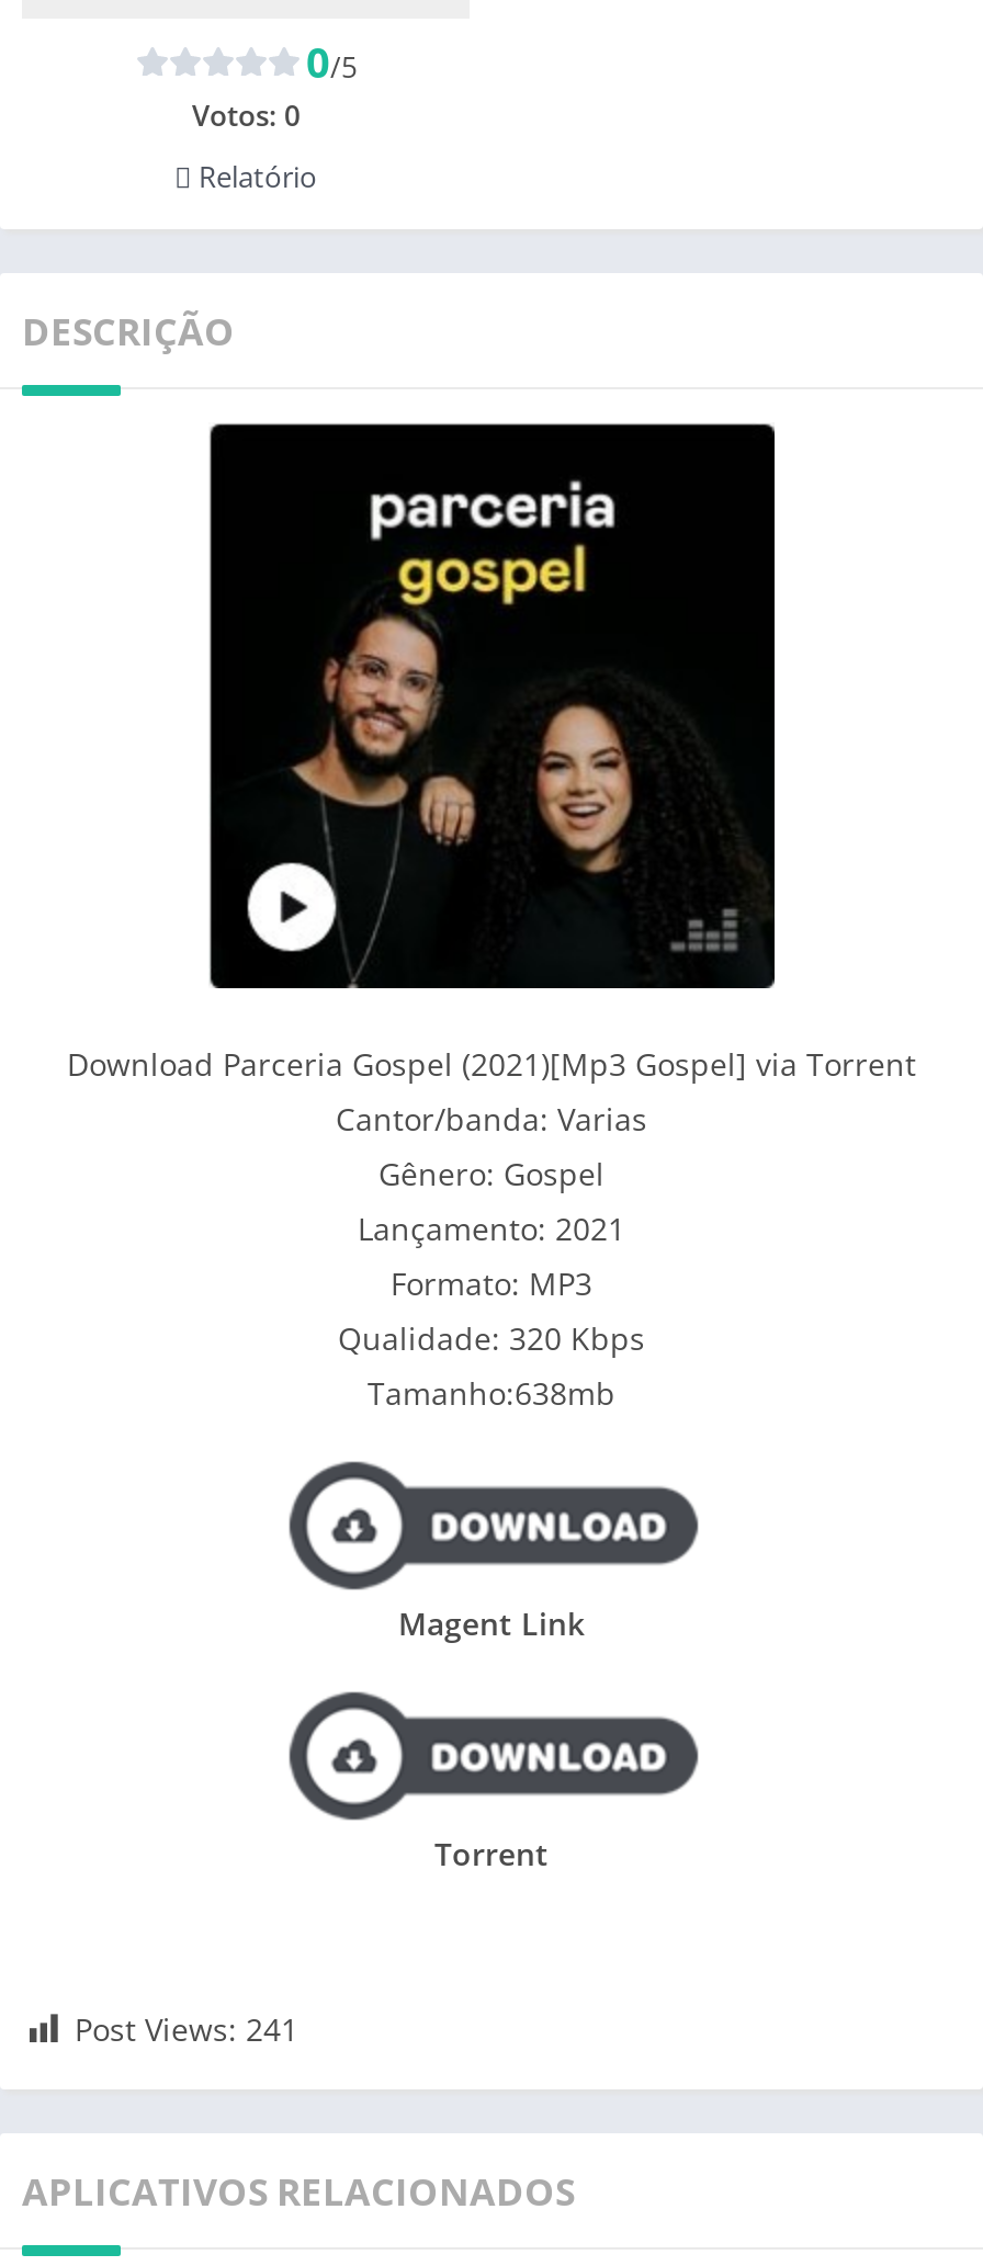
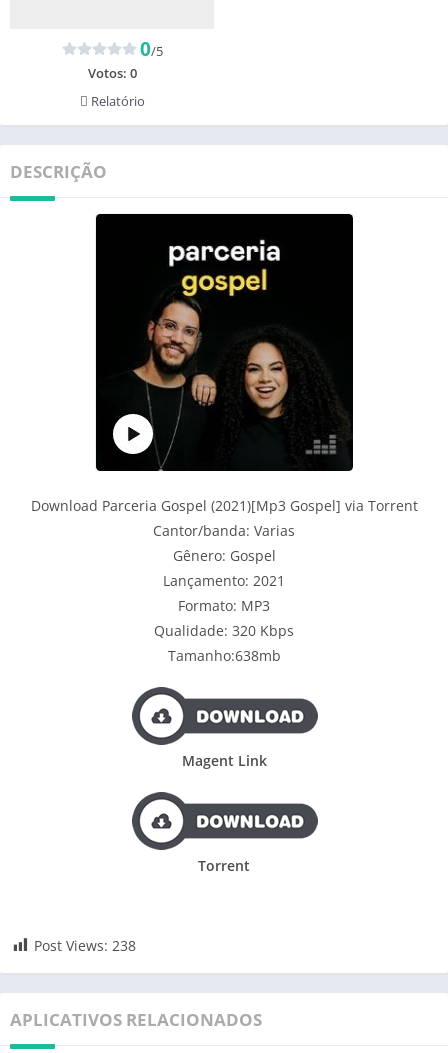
- Post Views: 241
+ Post Views: 238
